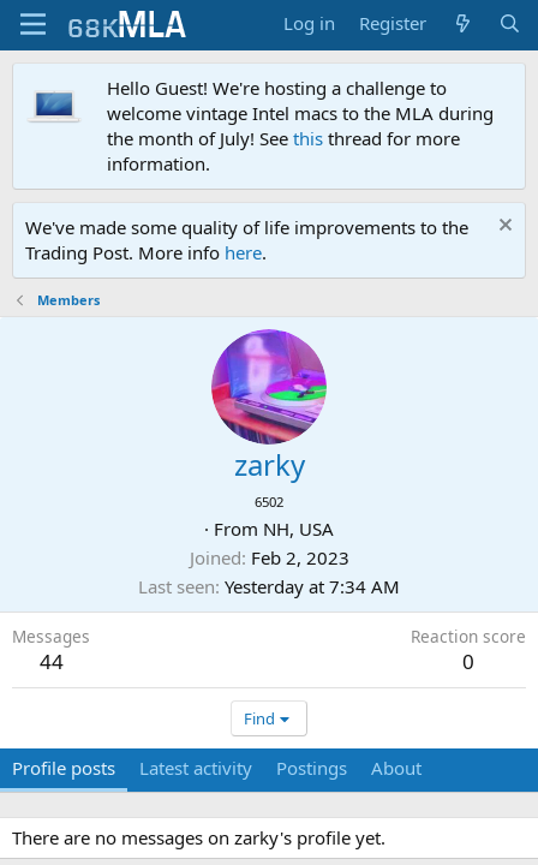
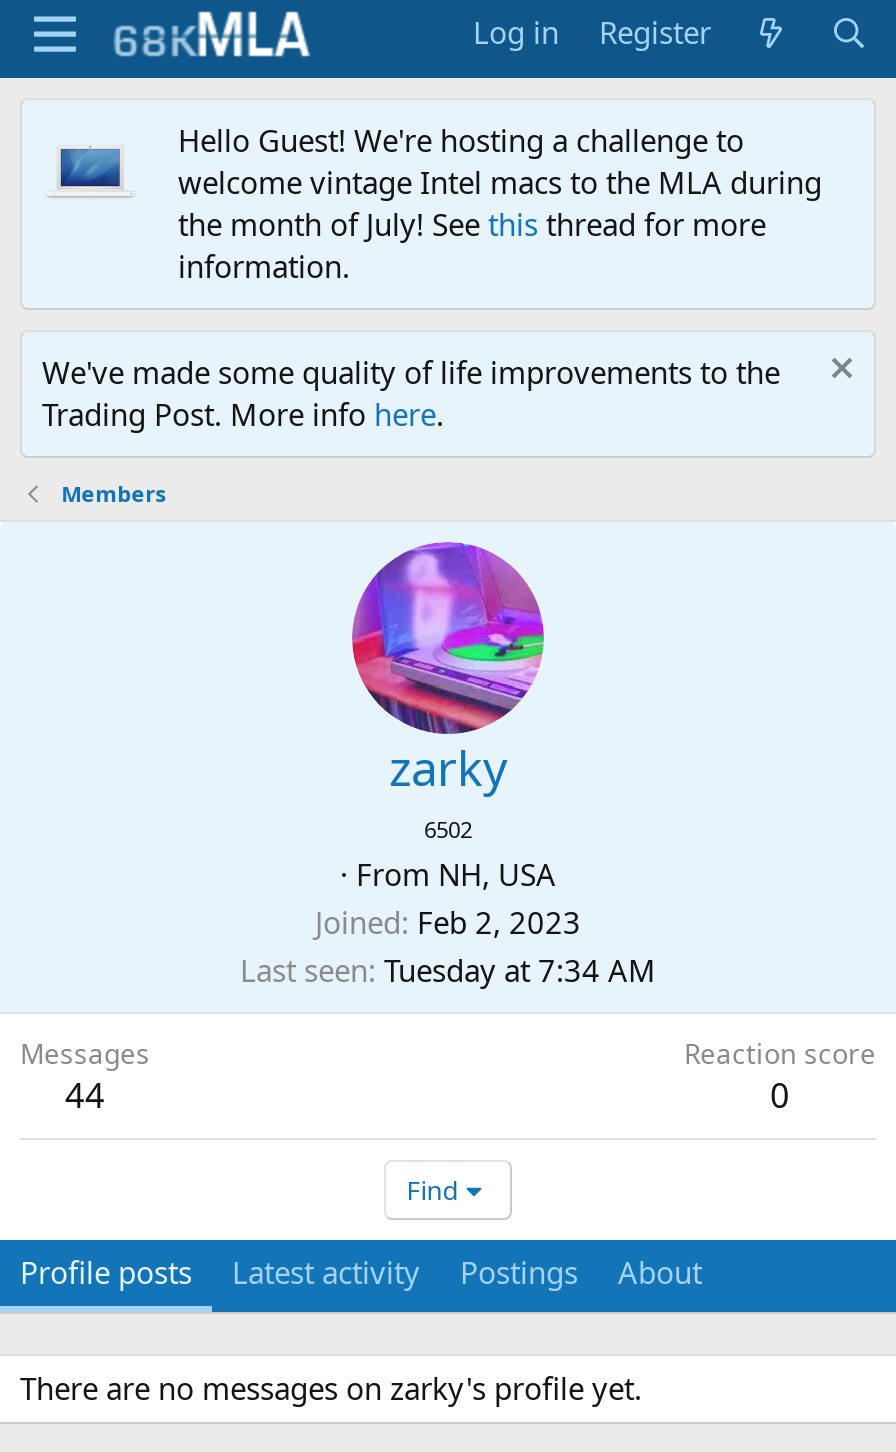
- Last seen Yesterday at 7:34 AM
+ Last seen Tuesday at 7:34 AM
